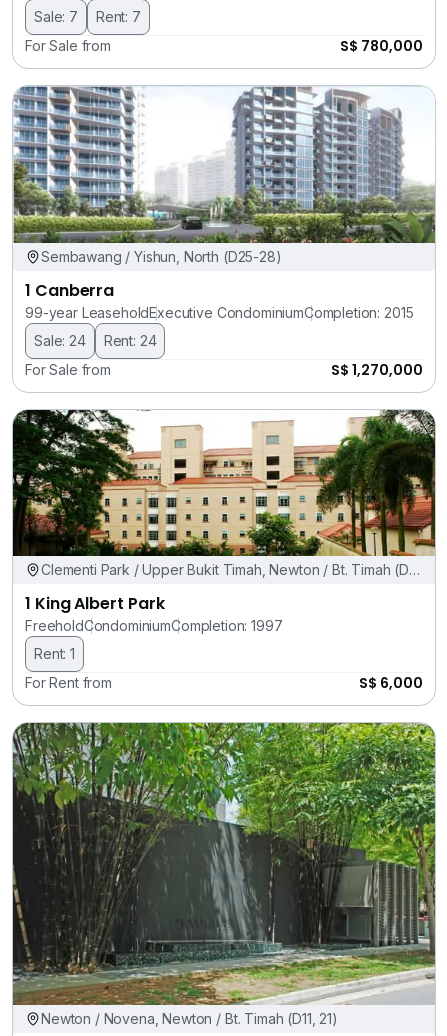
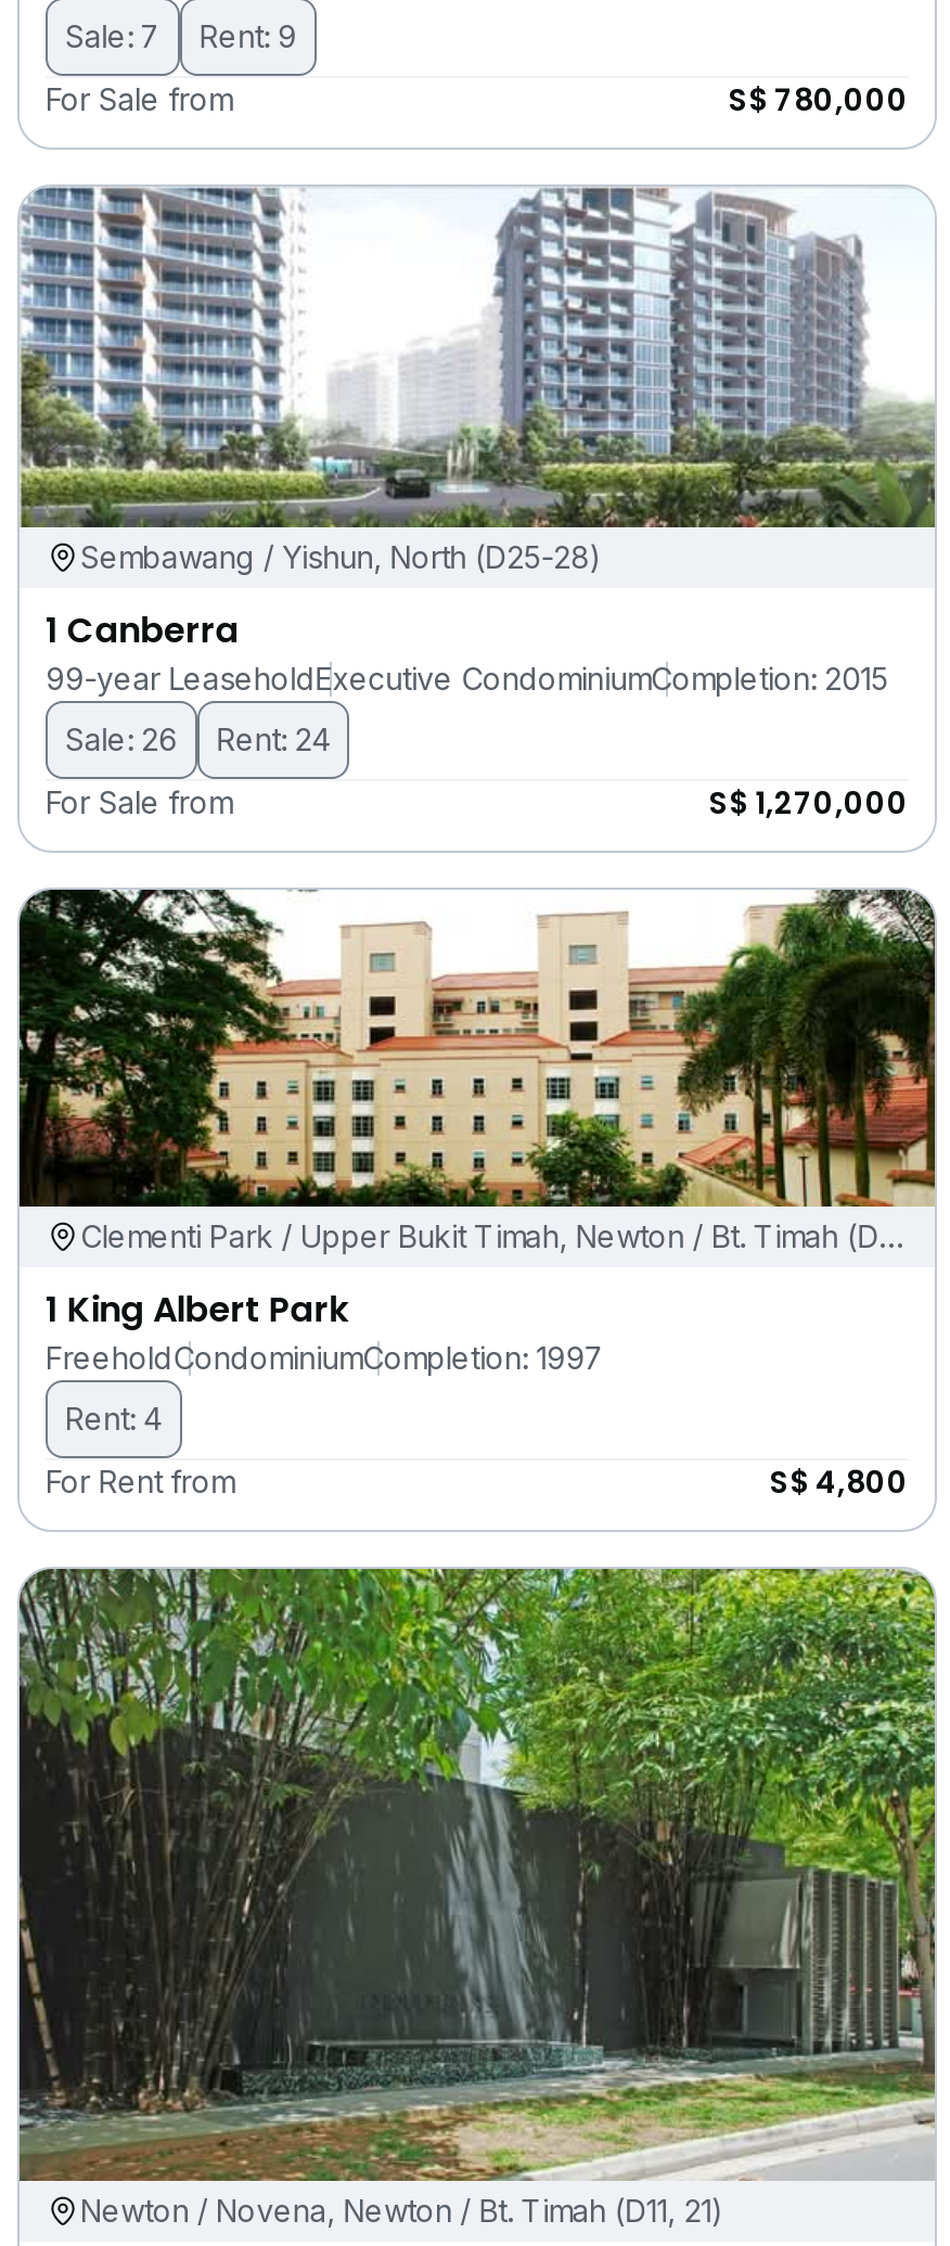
- Sale: 7 Rent: 7
+ Sale: 7 Rent: 9

- Sale: 24 Rent: 24
+ Sale: 26 Rent: 24

- Rent: 1
+ Rent: 4

- S$ 6,000
+ S$ 4,800
